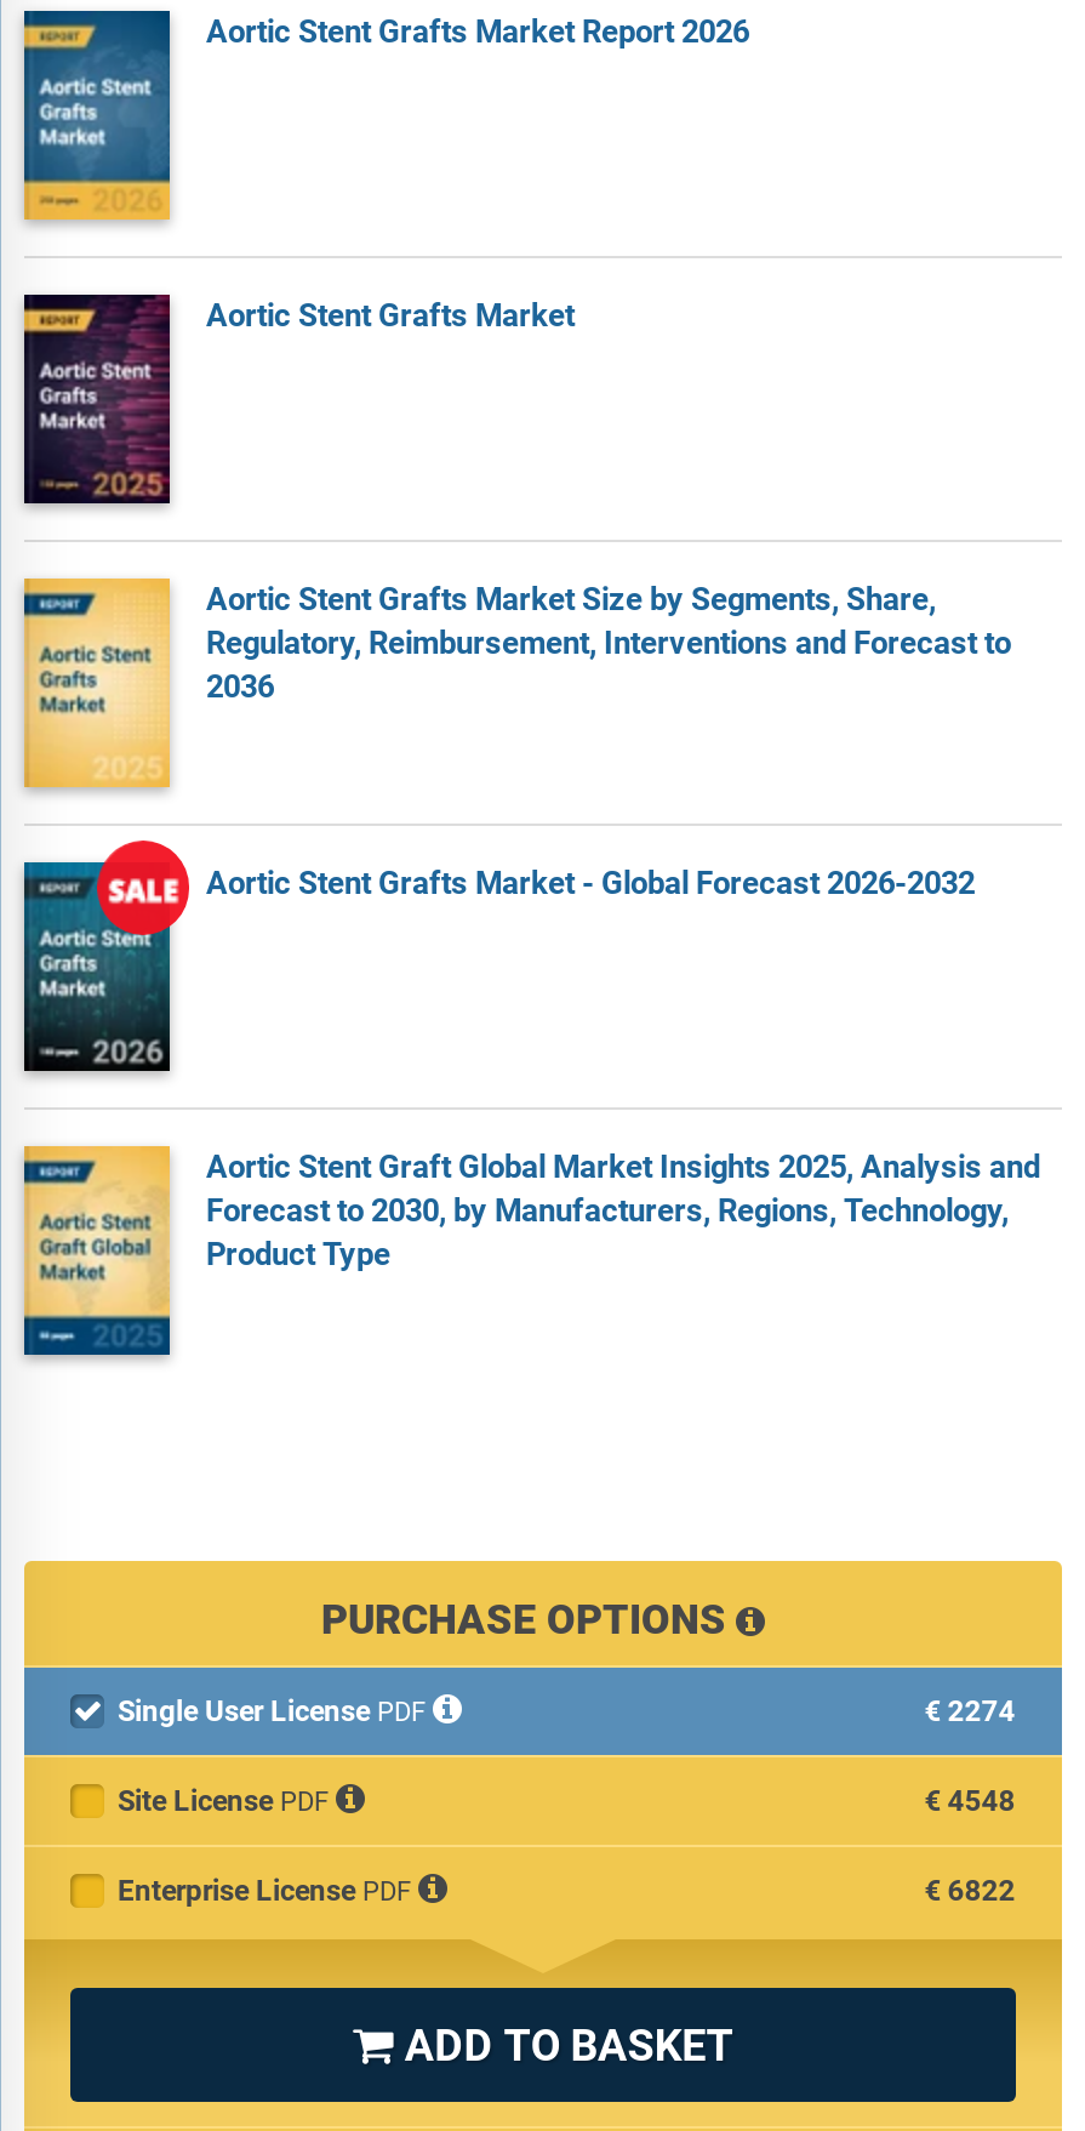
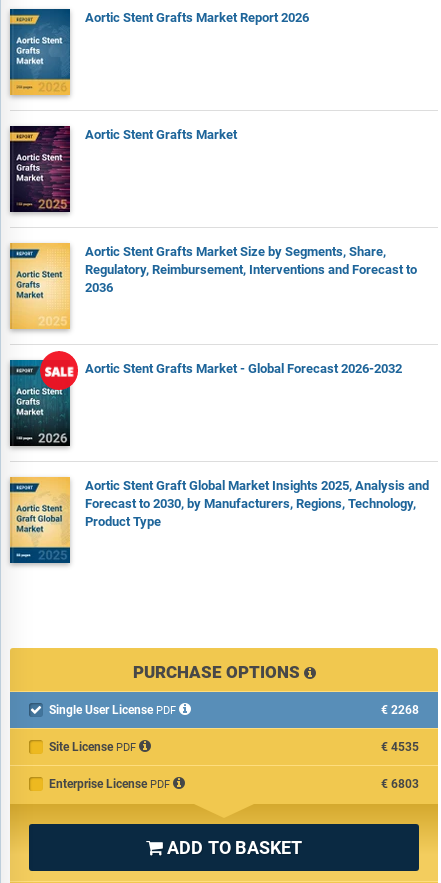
- €2274
+ €2268

- €4548
+ €4535

- €6822
+ €6803
